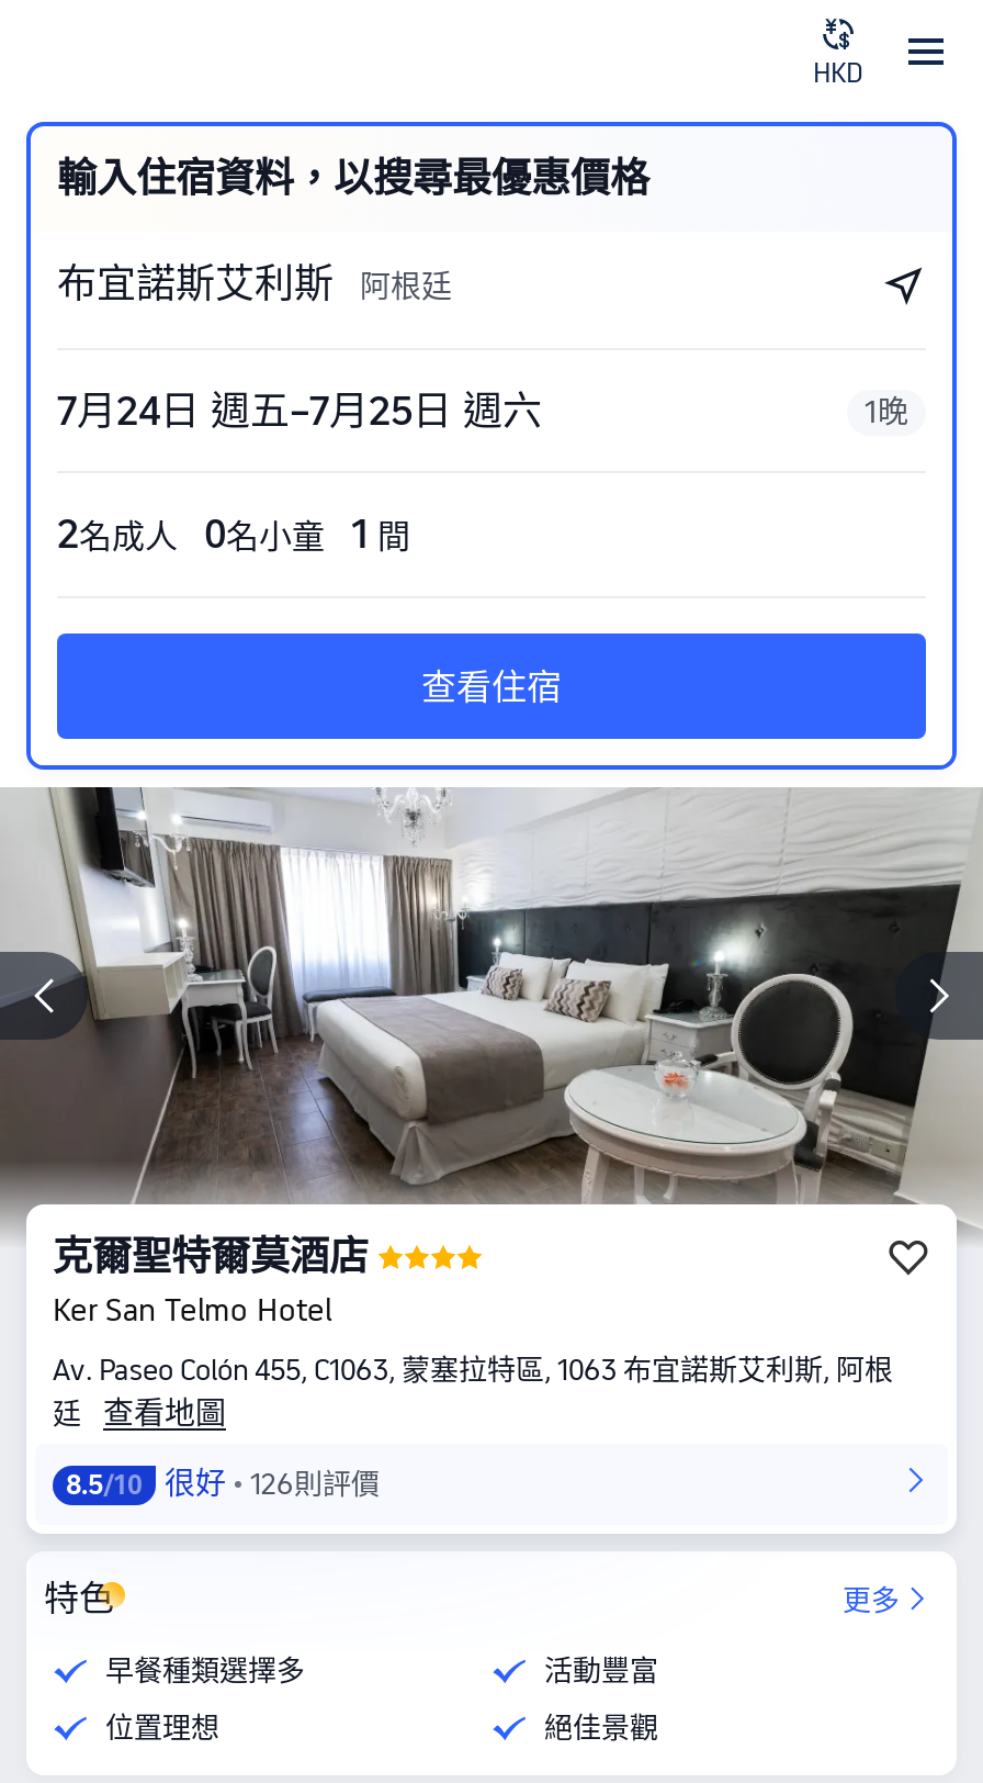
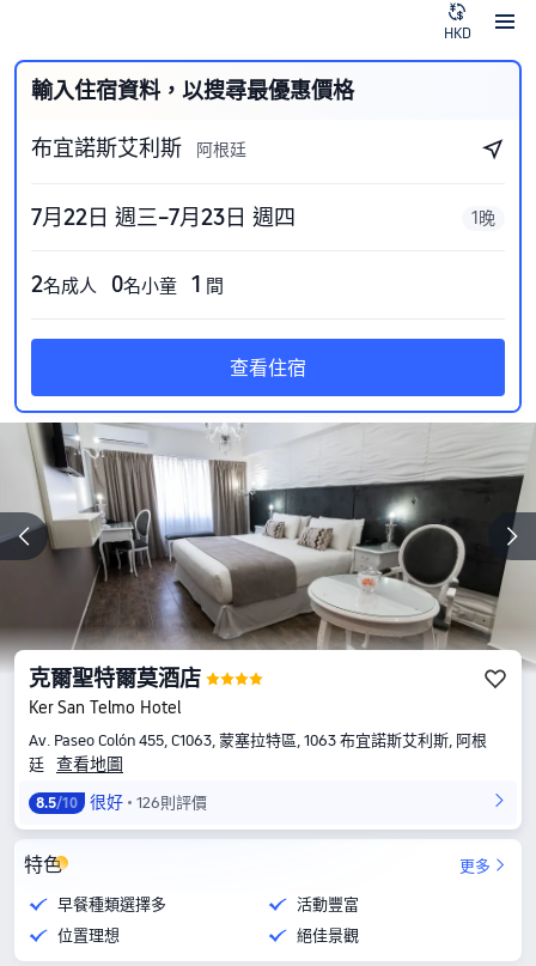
- 7月24日 週五–7月25日 週六
+ 7月22日 週三–7月23日 週四
